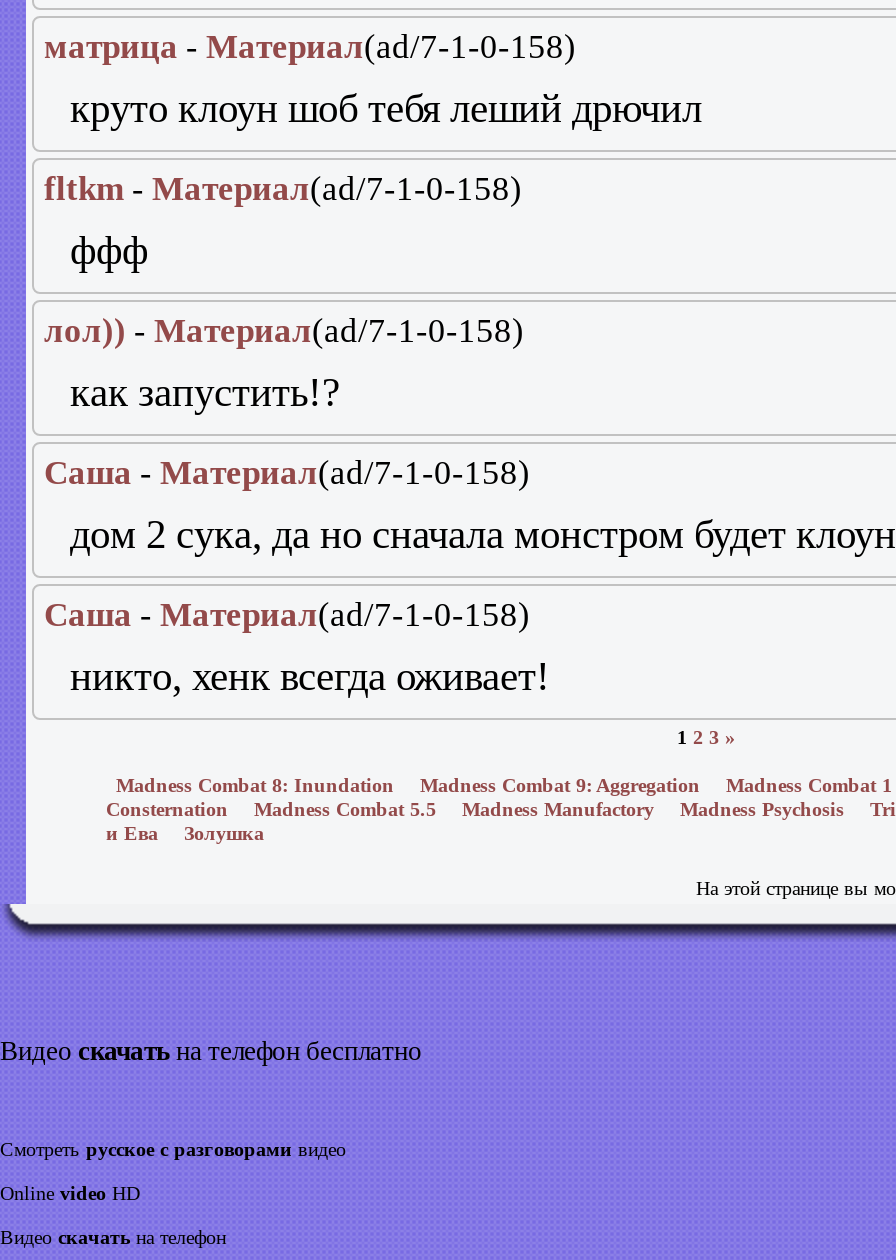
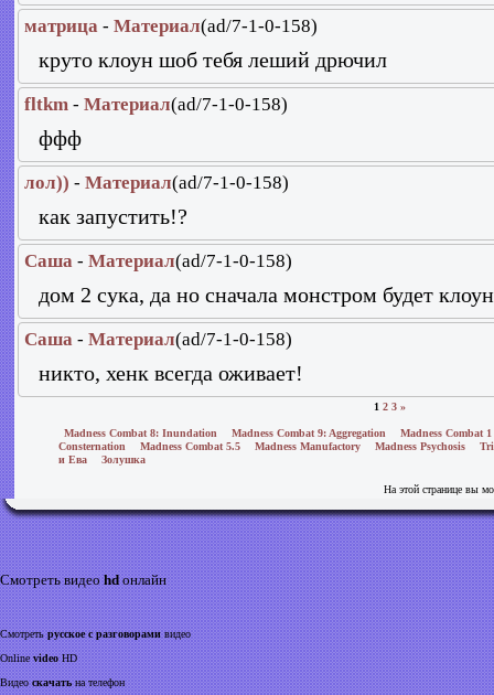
- Видео скачать на телефон бесплатно
+ Смотреть видео hd онлайн
